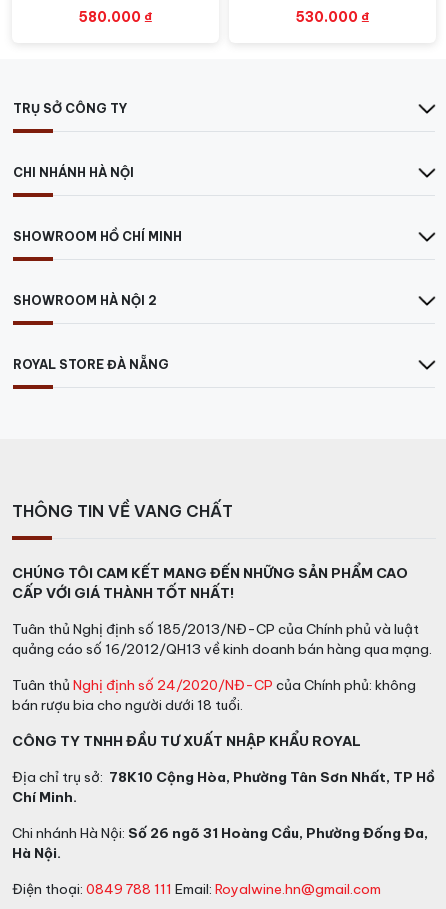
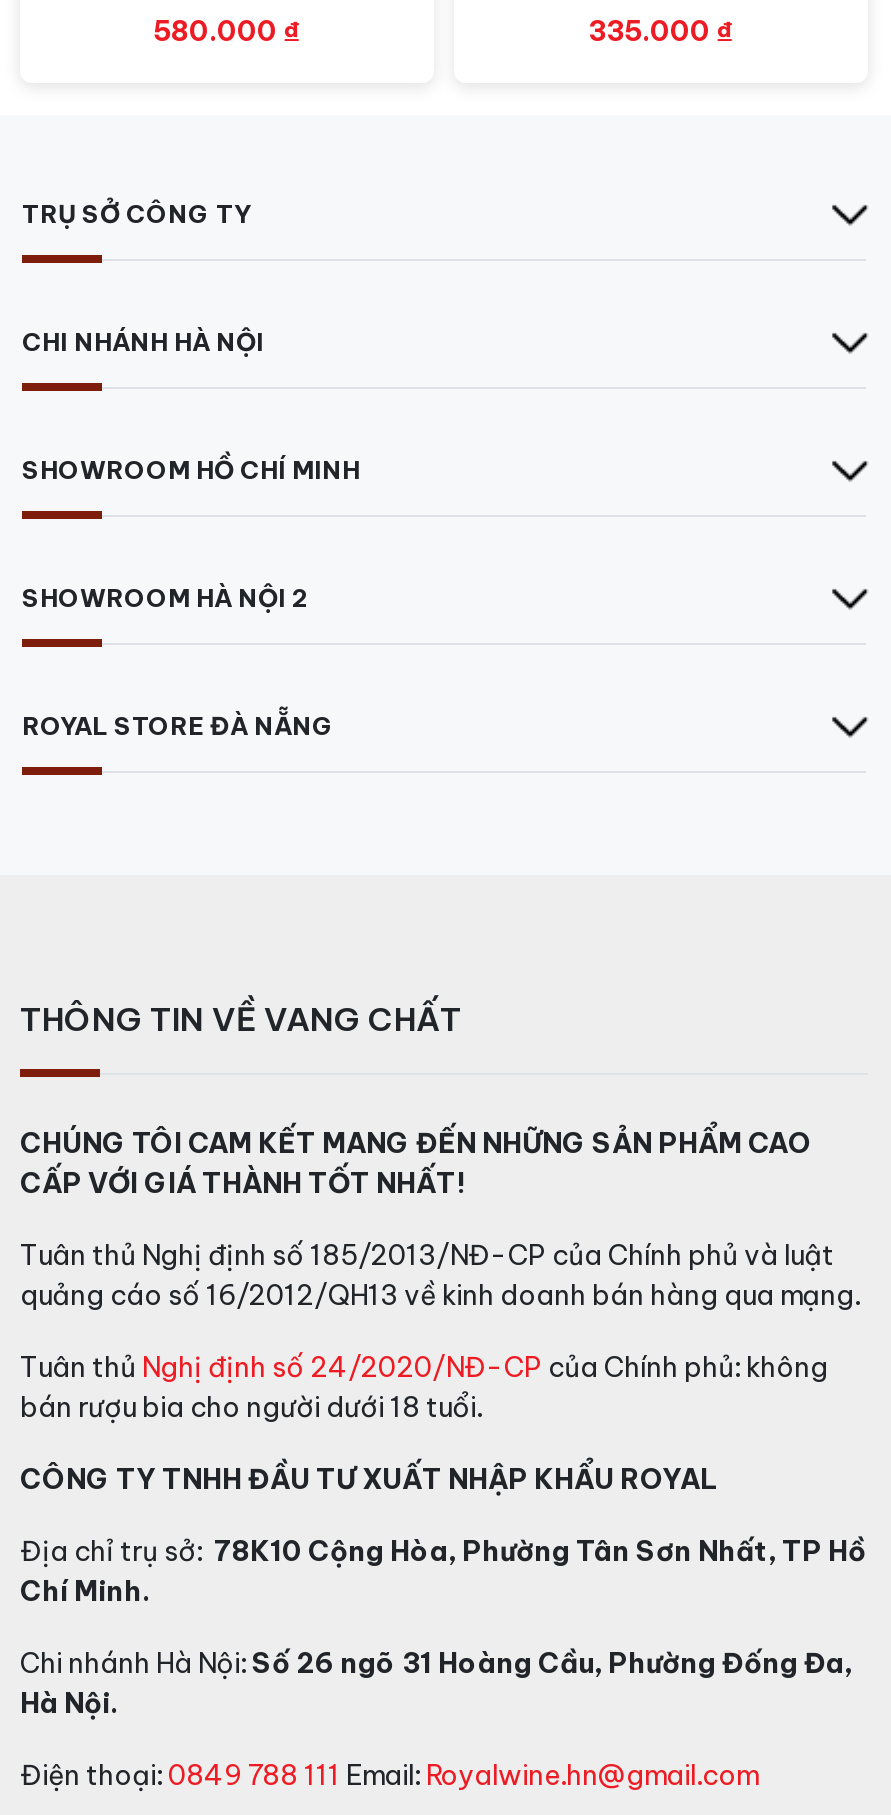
- 530.000 ₫
+ 335.000 ₫
